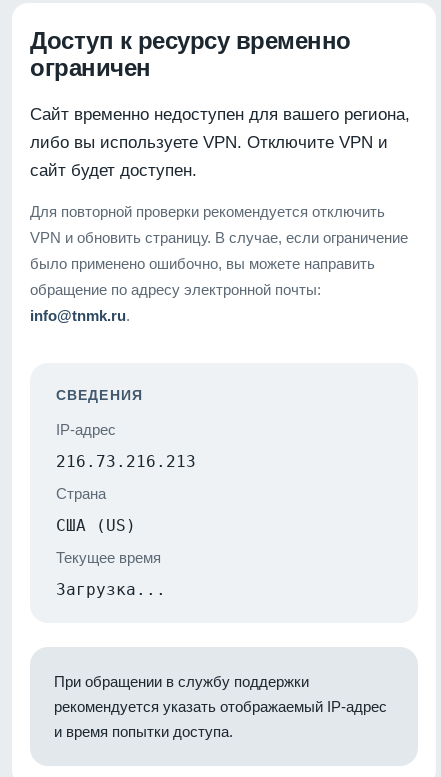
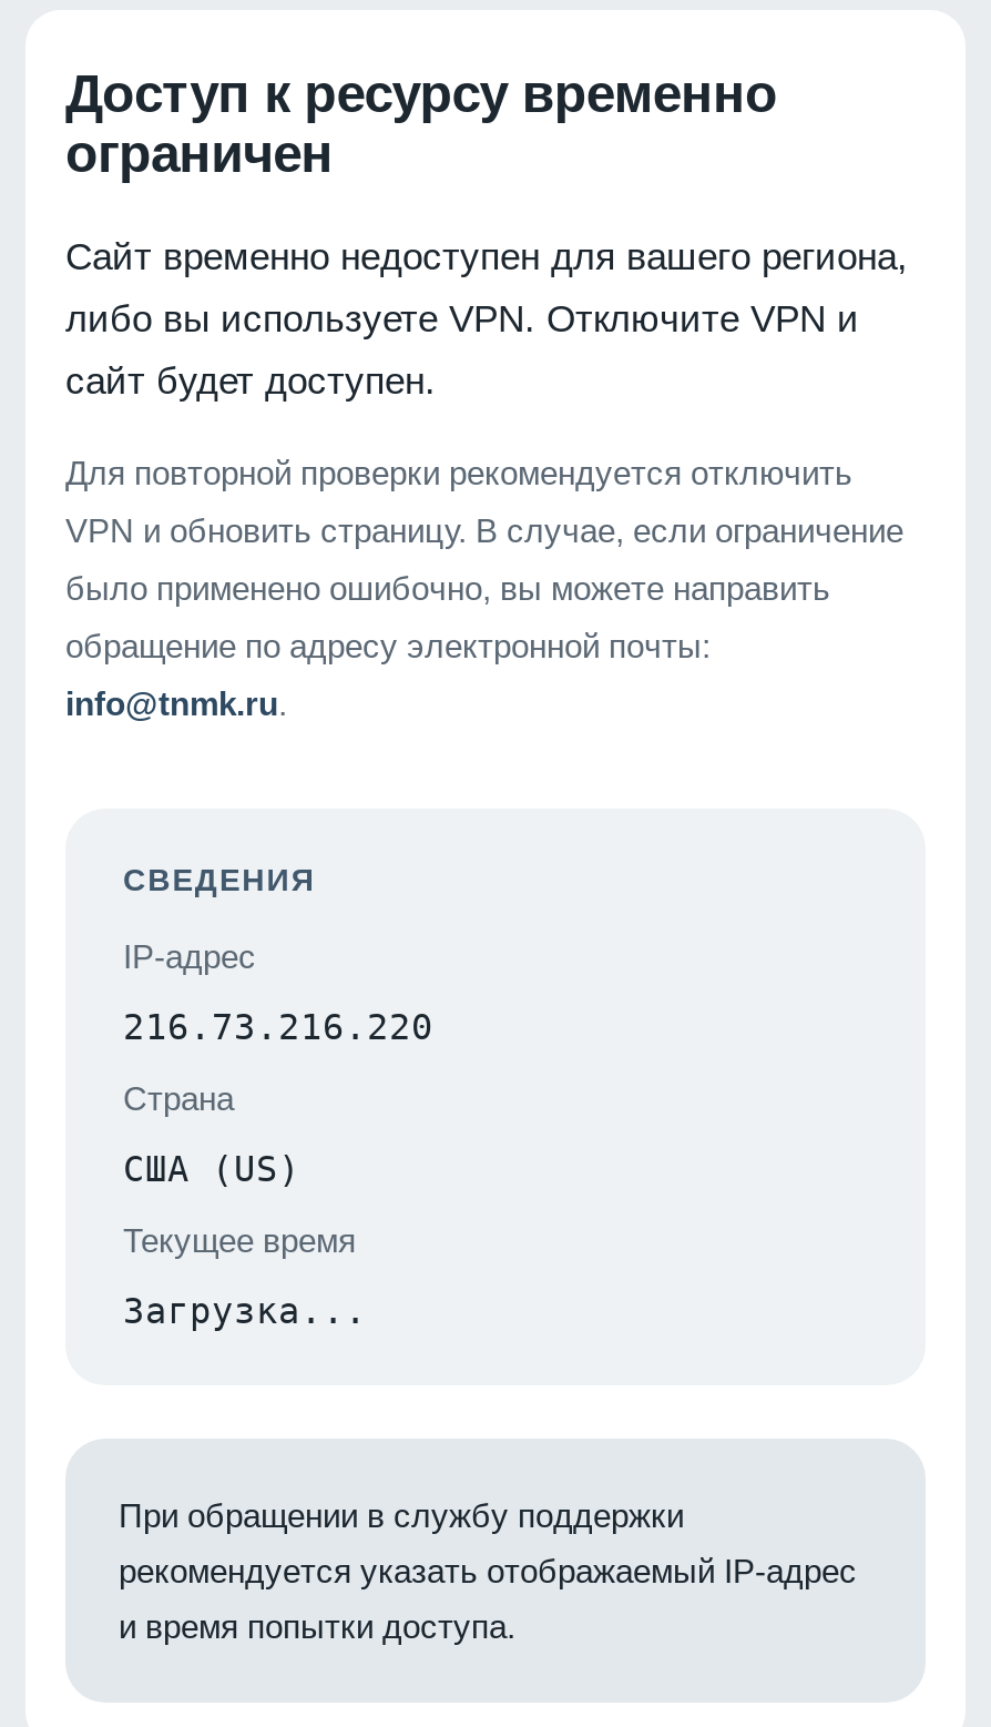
- 216.73.216.213
+ 216.73.216.220
